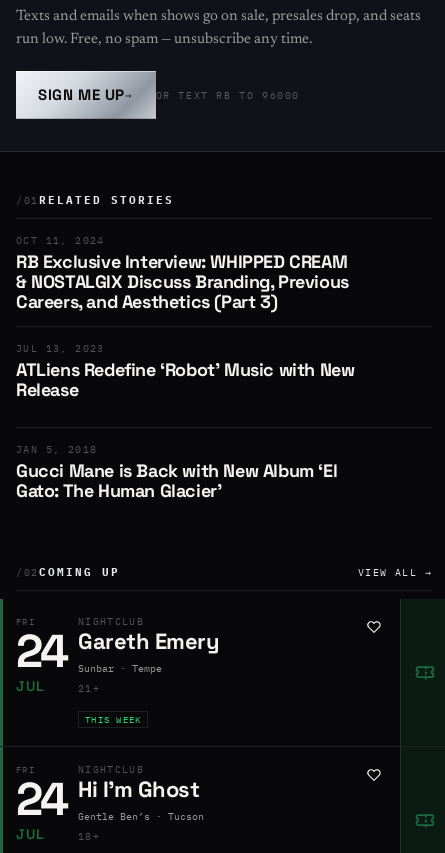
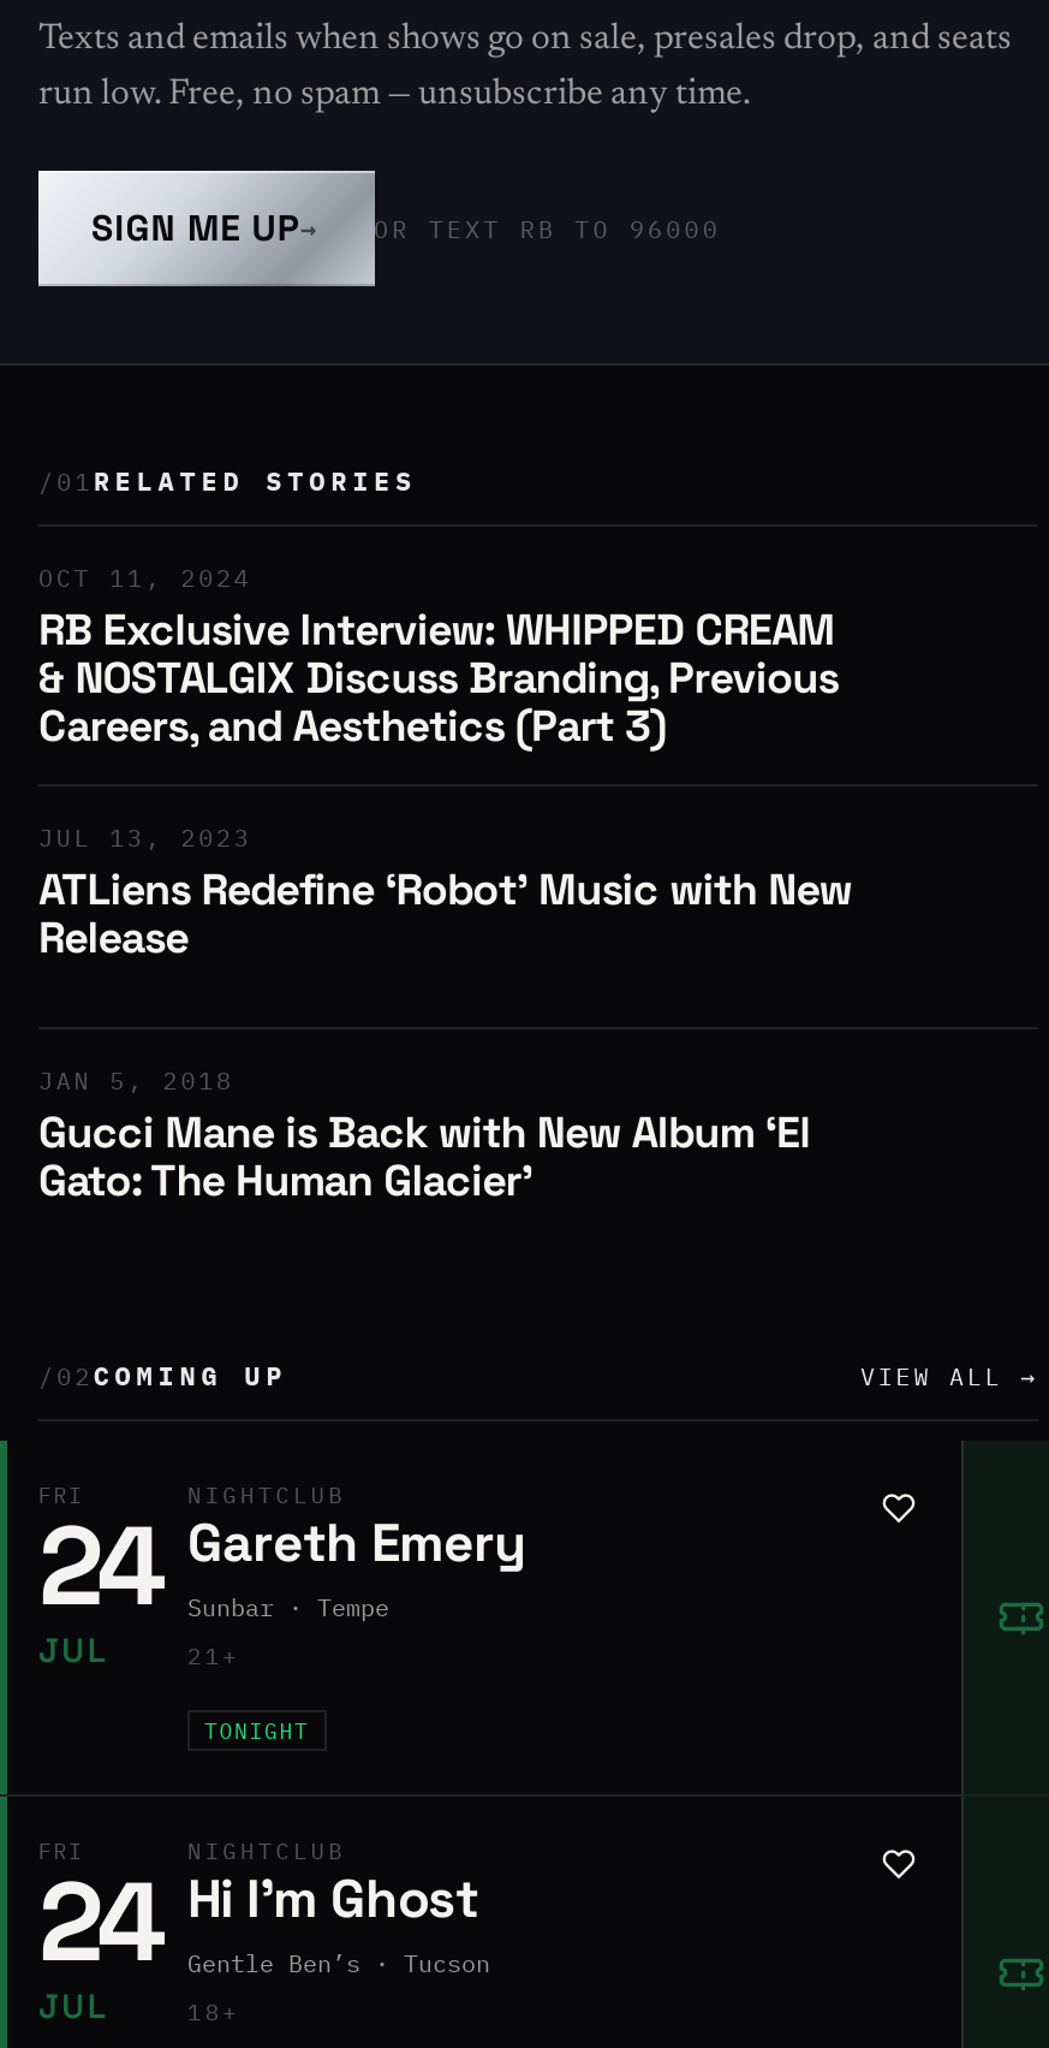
- THIS WEEK
+ TONIGHT
